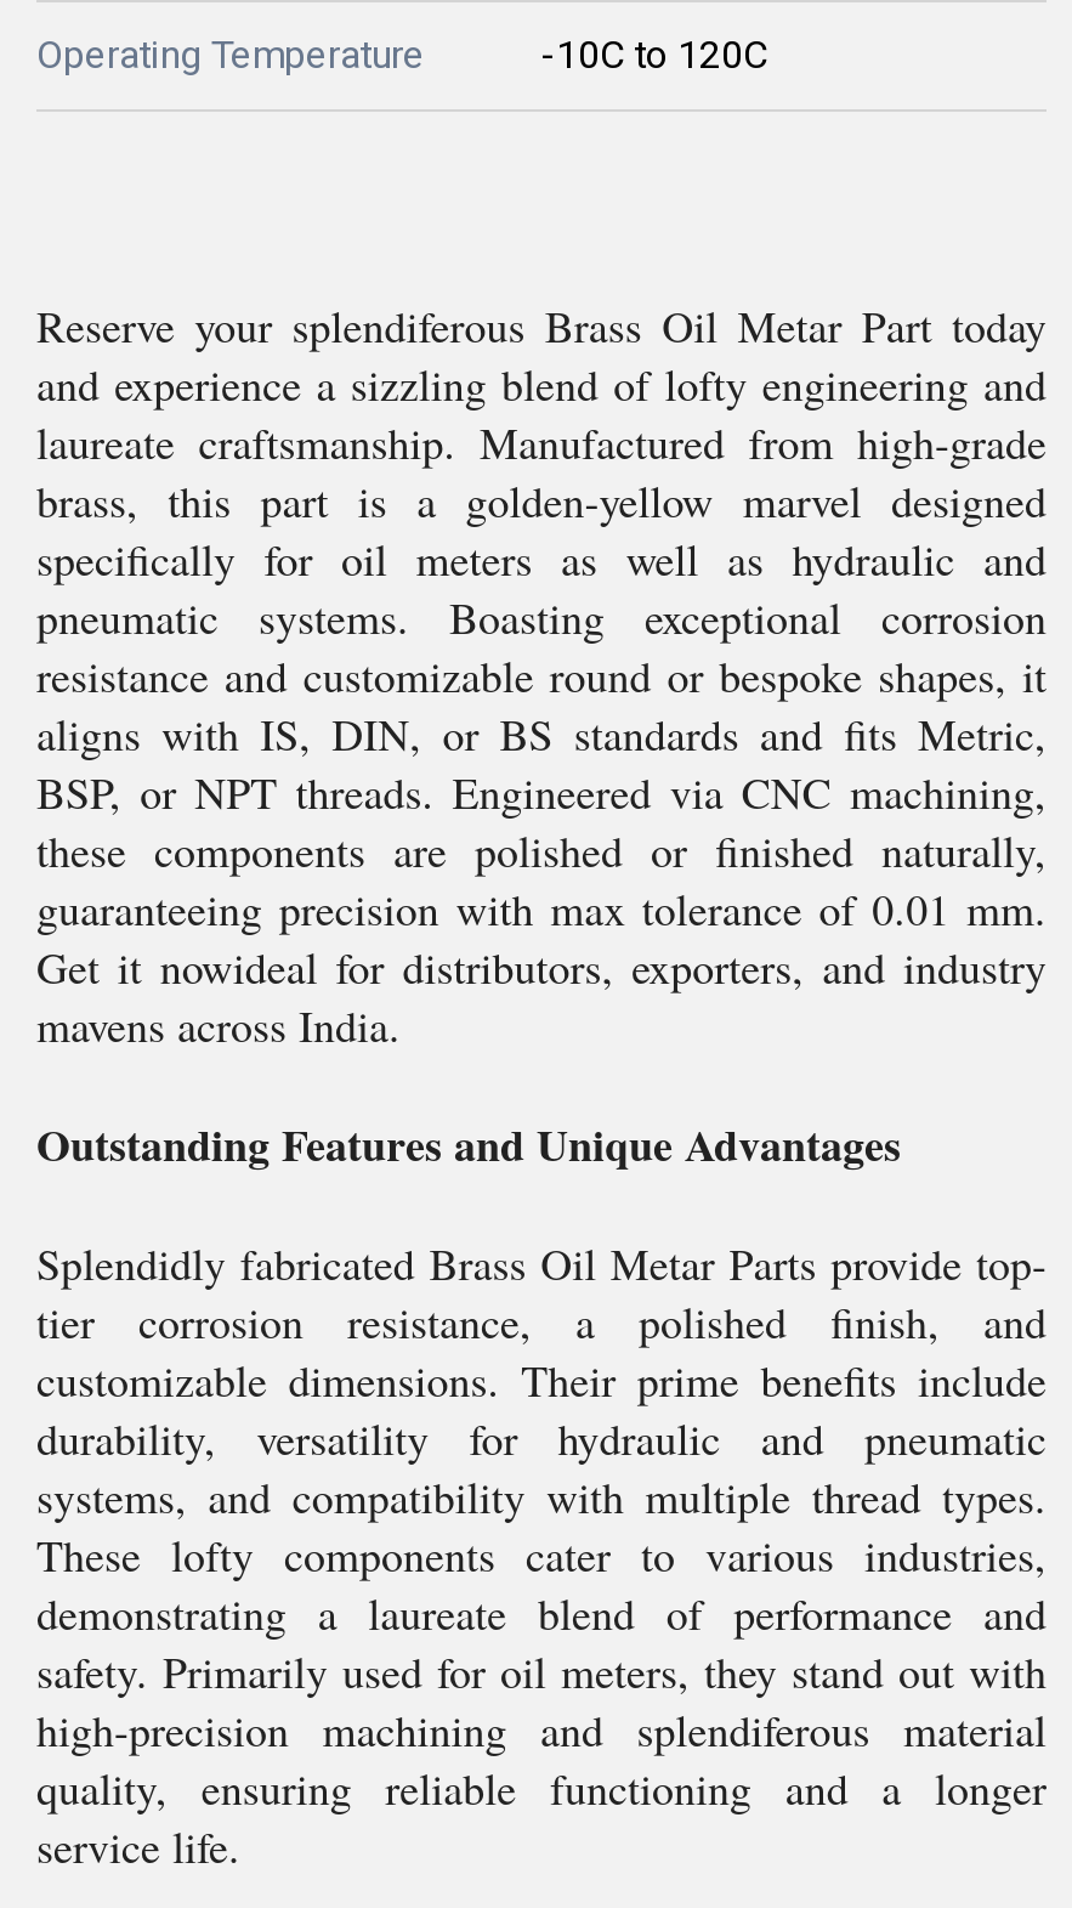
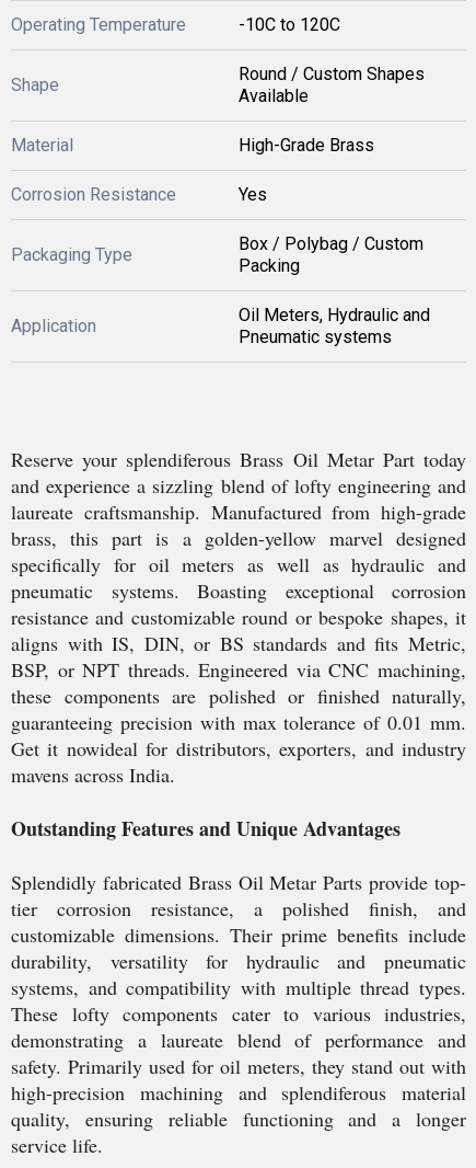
+ Shape

+ Round / Custom Shapes
+ Available
+ Material
+ High-Grade Brass
+ Corrosion Resistance
+ Yes
+ Packaging Type

+ Box / Polybag / Custom
+ Packing
+ Application

+ Oil Meters, Hydraulic and
+ Pneumatic systems
